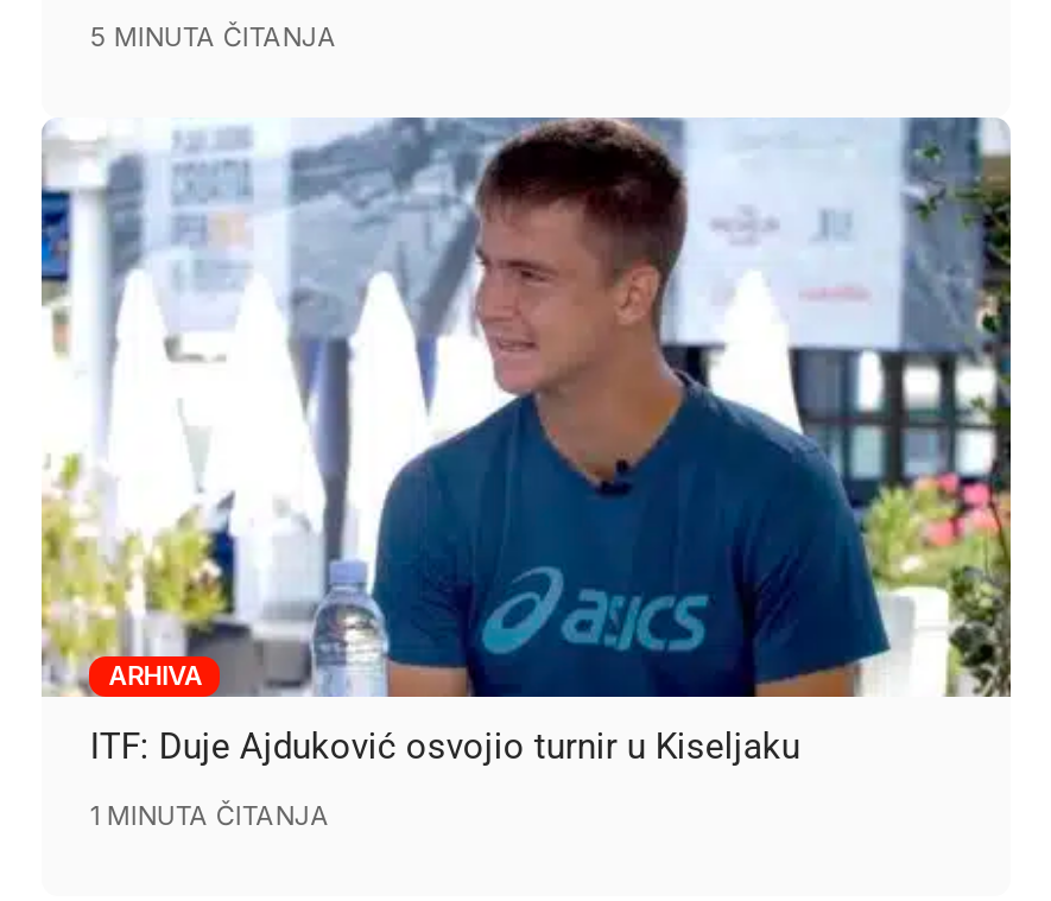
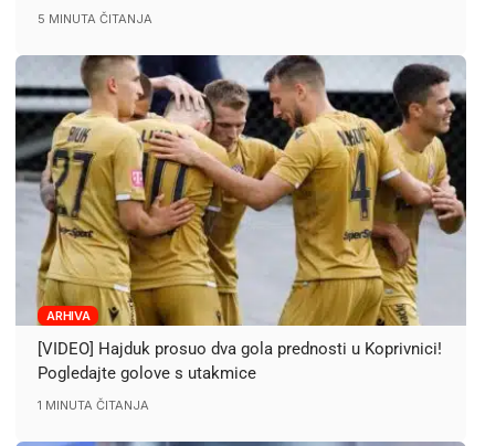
- [image]
- ITF: Duje Ajduković osvojio turnir u Kiseljaku
+ [image]
+ [VIDEO] Hajduk prosuo dva gola prednosti u Koprivnici!
+ Pogledajte golove s utakmice
